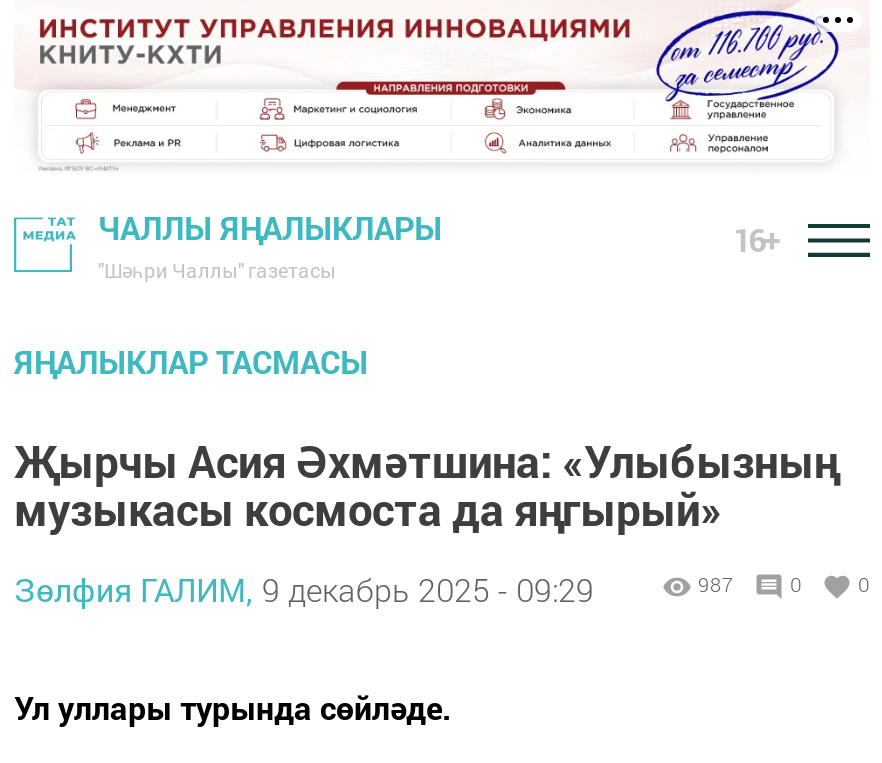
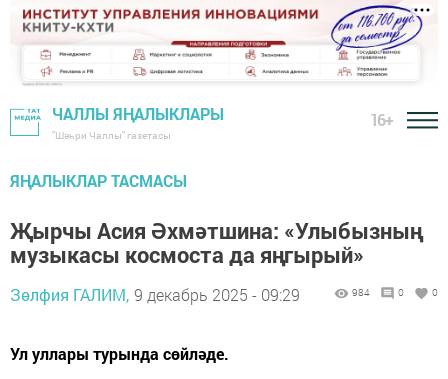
- 987
+ 984
